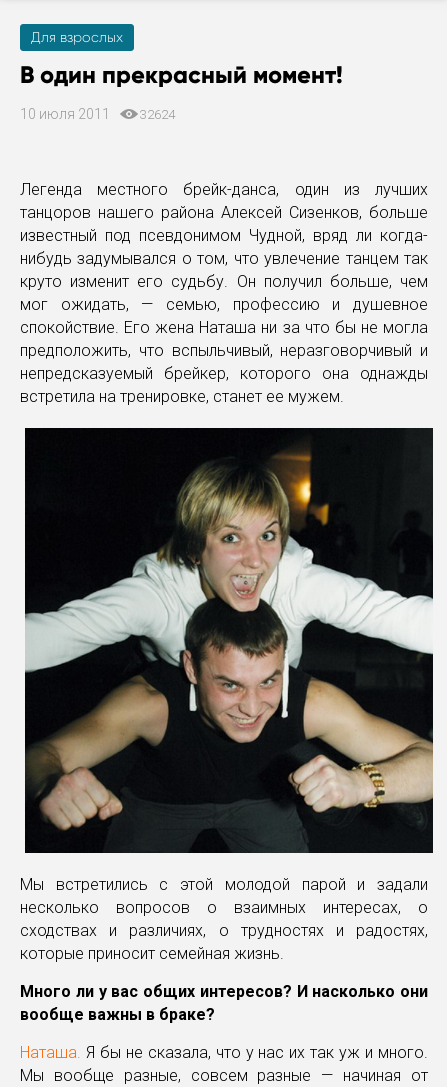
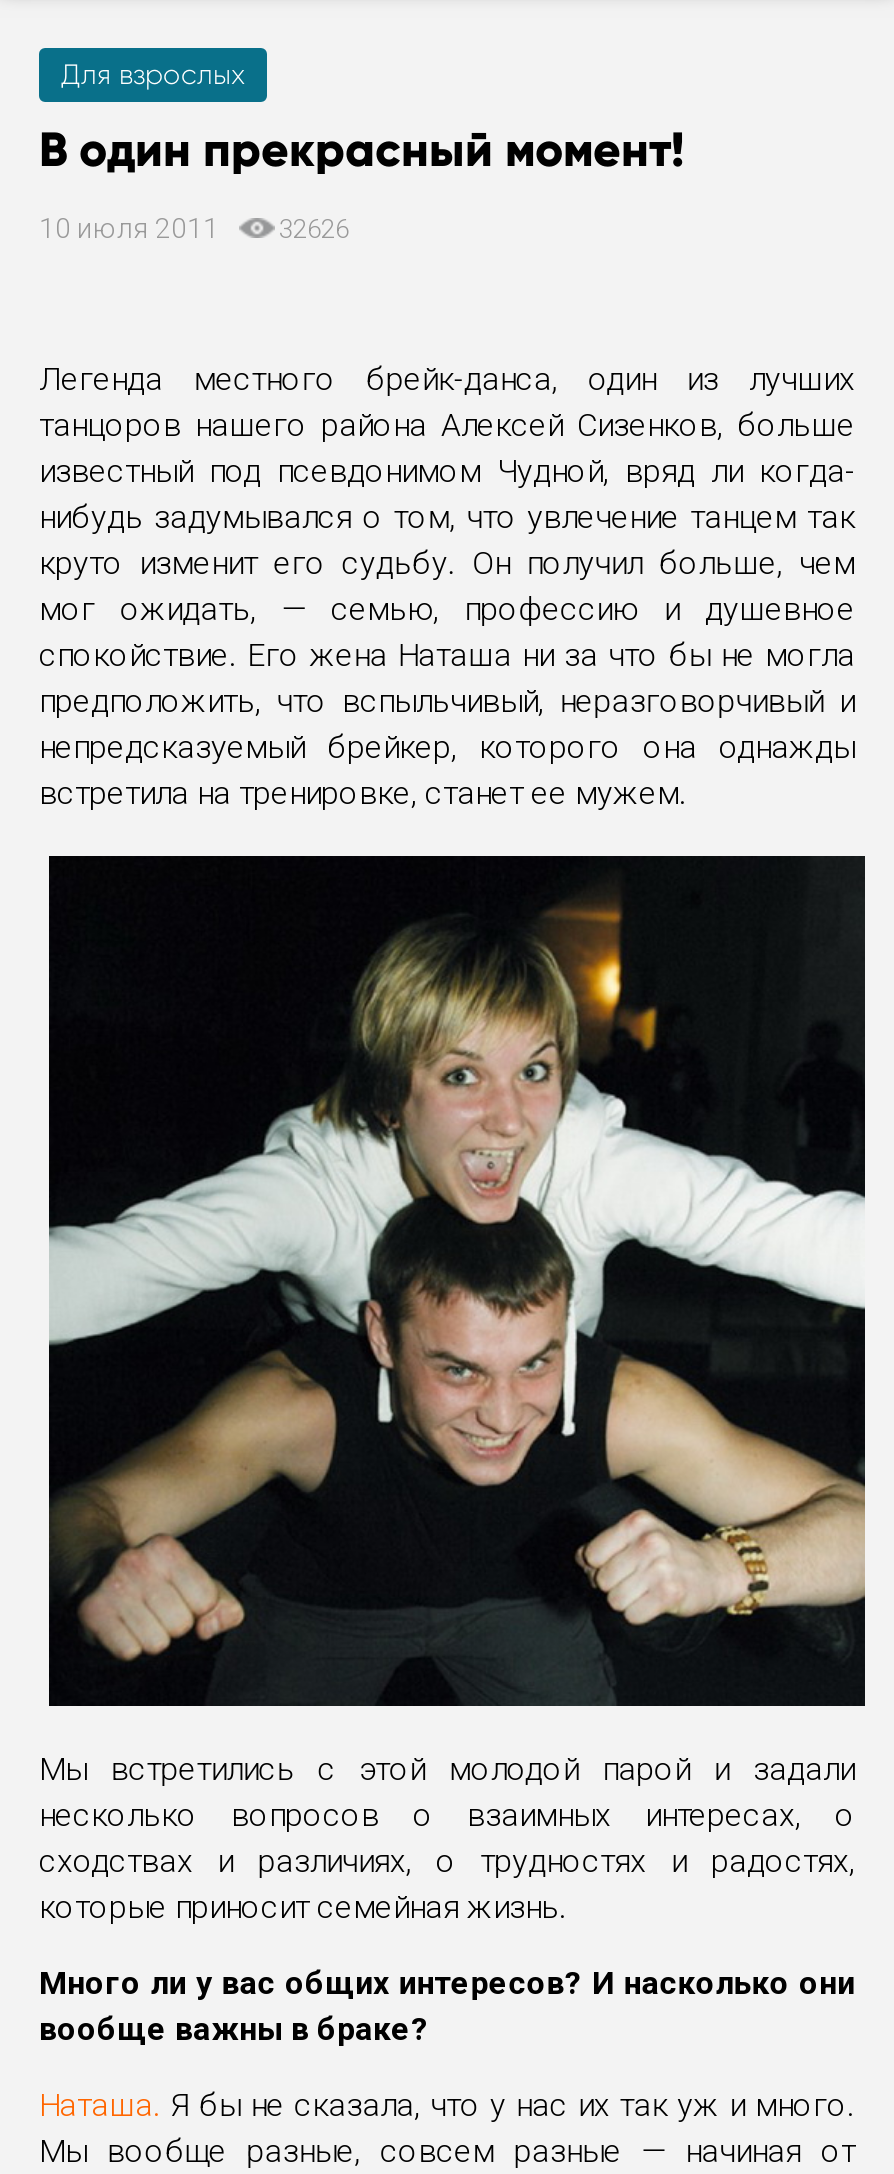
- 10 июля 2011 32624
+ 10 июля 2011 32626
